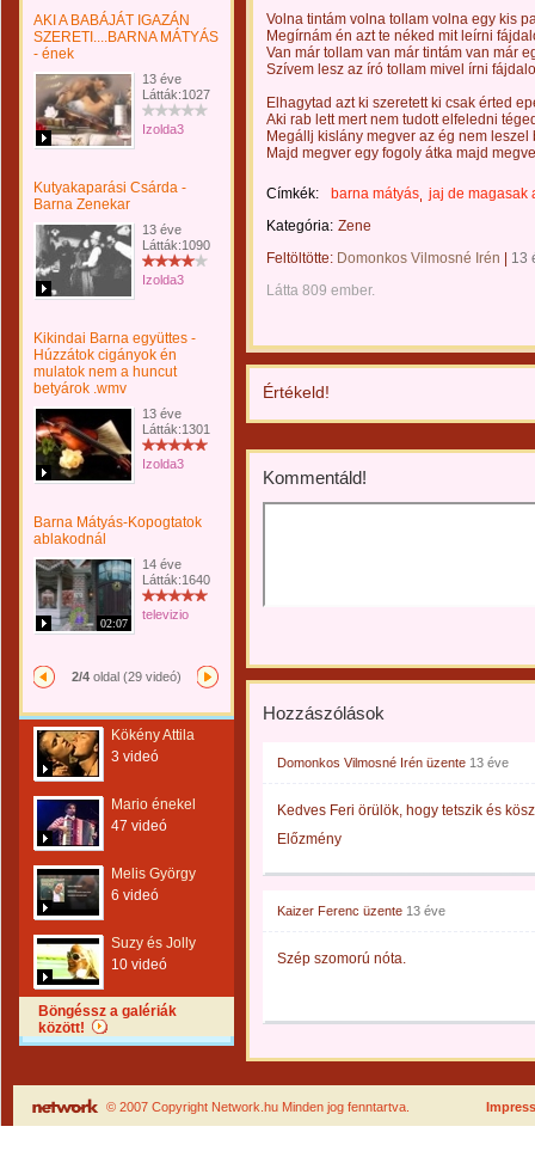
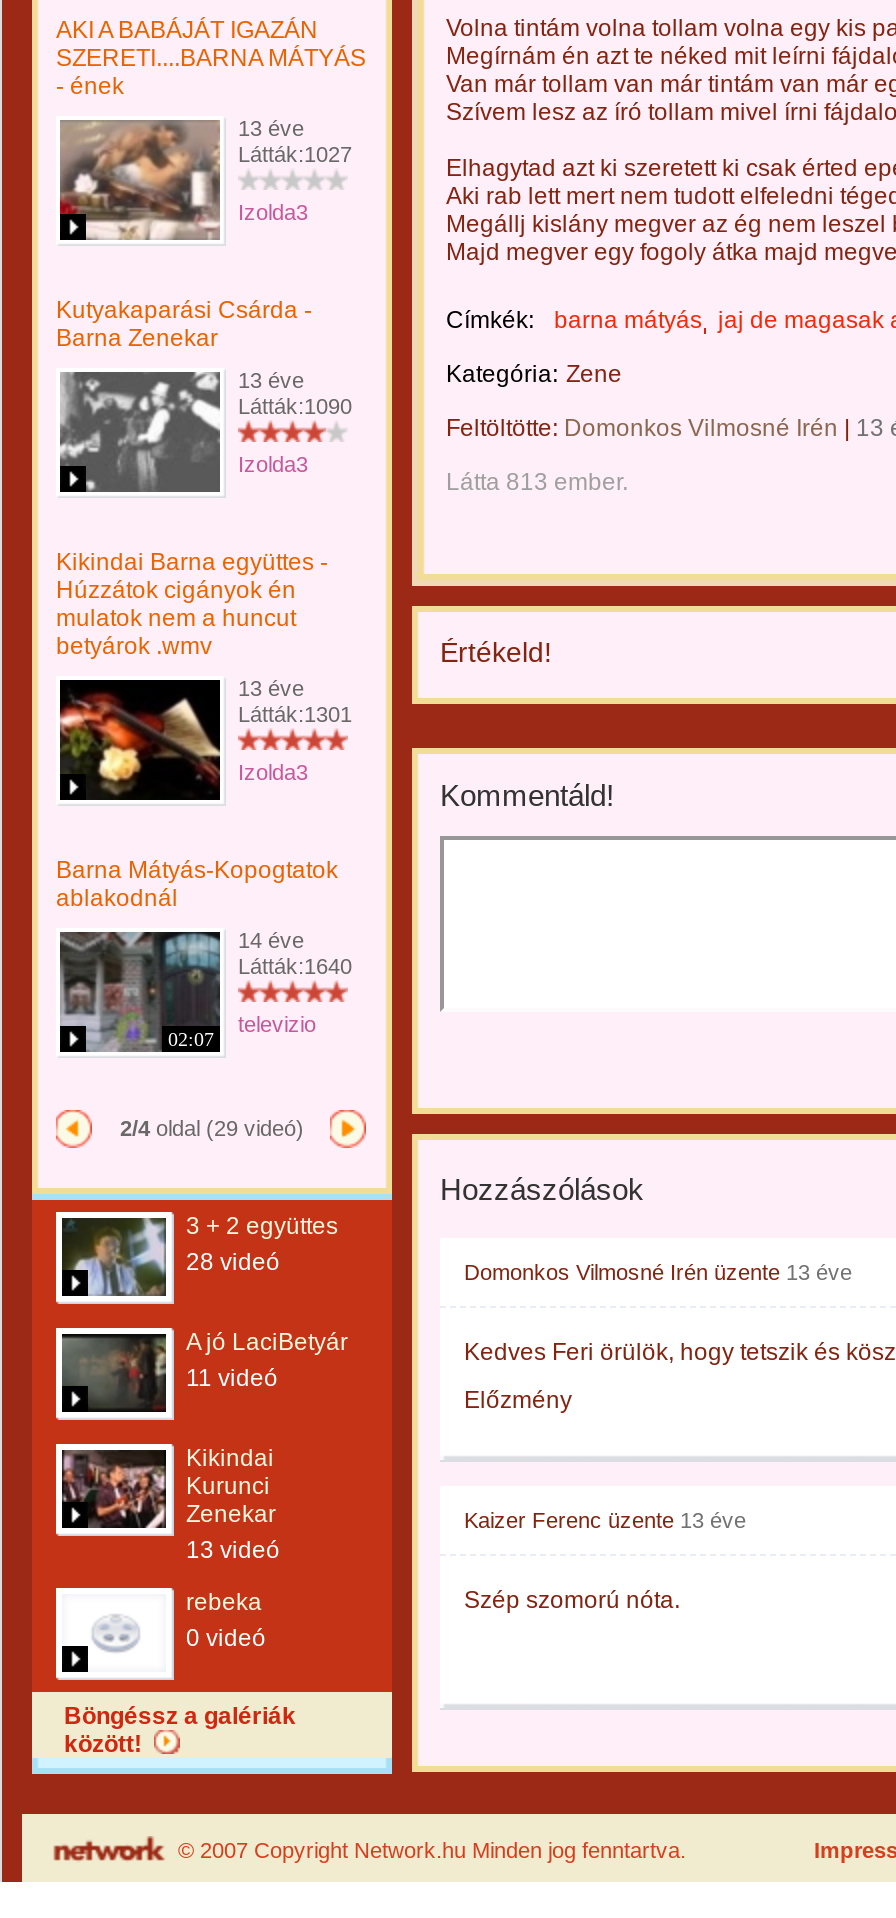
- Látta 809 ember.
+ Látta 813 ember.

- [image]
- Kökény Attila
- 3 videó
+ [image]
+ 3 + 2 együttes
+ 28 videó

- [image]
- Mario énekel
- 47 videó
+ [image]
+ A jó LaciBetyár
+ 11 videó

- [image]
- Melis György
- 6 videó
+ [image]
+ Kikindai
+ Kurunci
+ Zenekar
+ 13 videó

- [image]
- Suzy és Jolly
- 10 videó
+ [image]
+ rebeka
+ 0 videó
